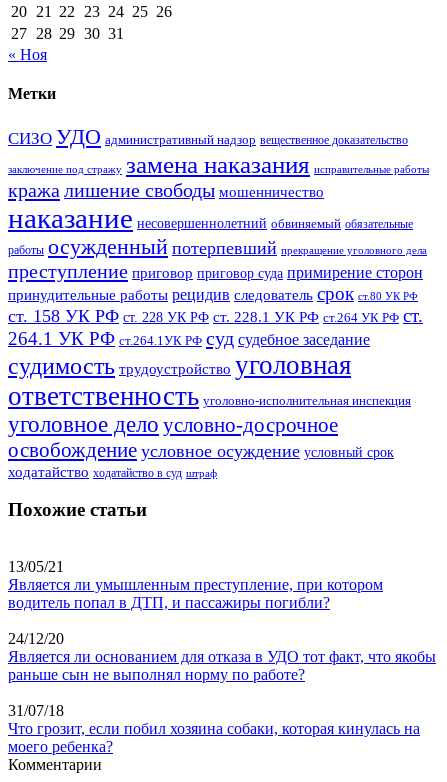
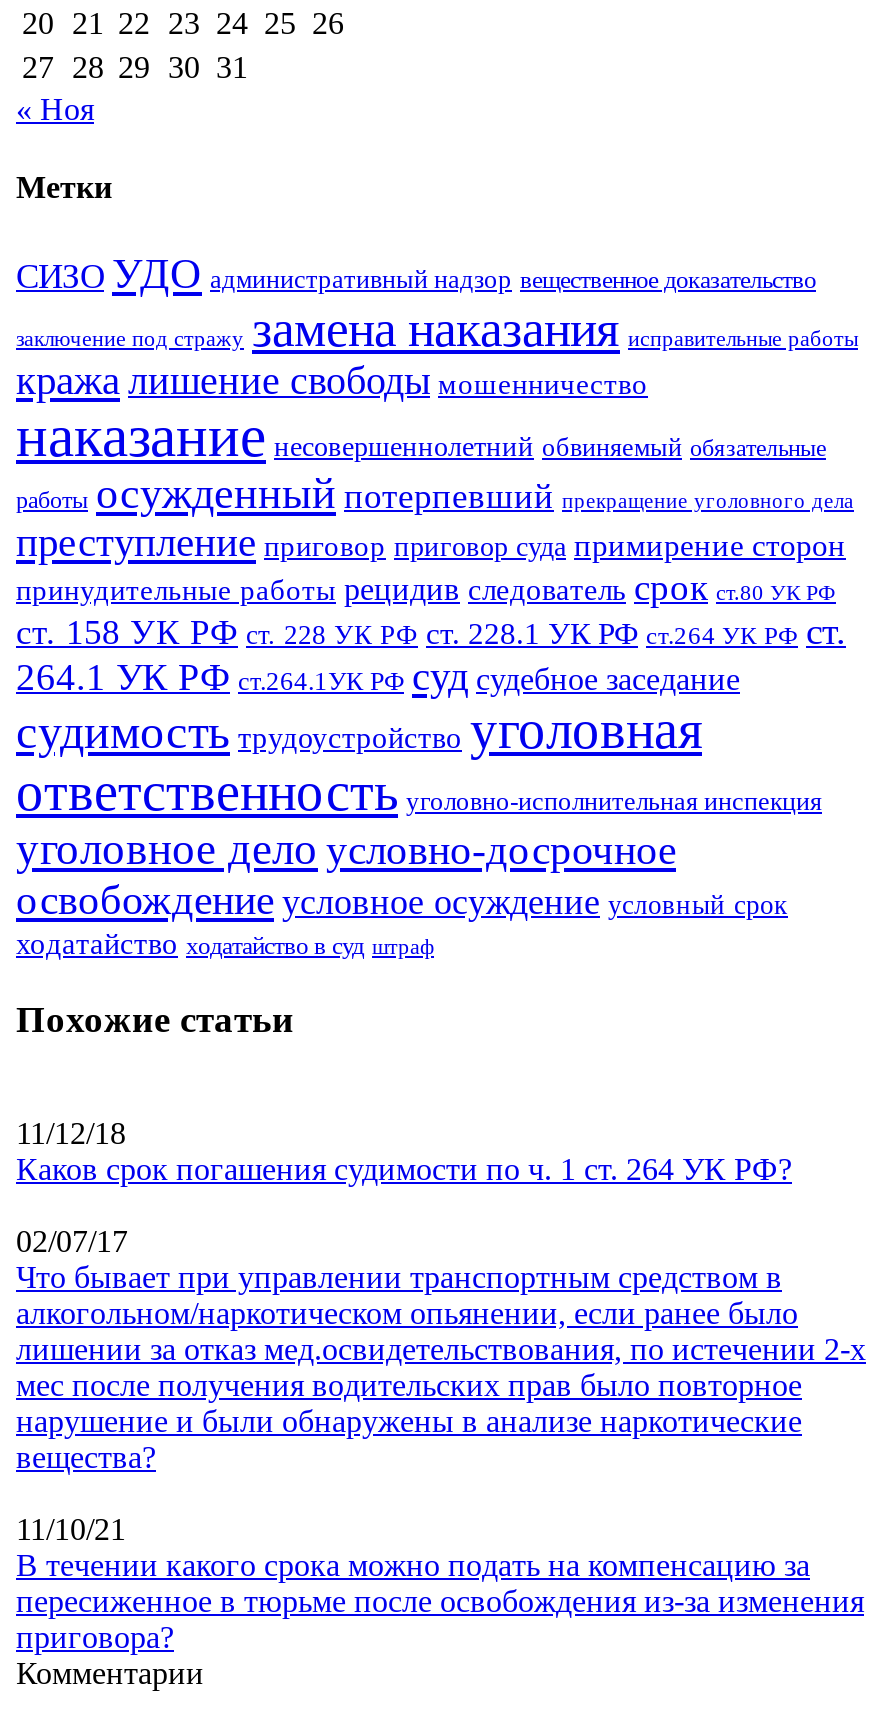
- 13/05/21
- Является ли умышленным преступление, при котором
- водитель попал в ДТП, и пассажиры погибли?
+ 11/12/18
+ Каков срок погашения судимости по ч. 1 ст. 264 УК РФ?

- 24/12/20
- Является ли основанием для отказа в УДО тот факт, что якобы
- раньше сын не выполнял норму по работе?
+ 02/07/17
+ Что бывает при управлении транспортным средством в
+ алкогольном/наркотическом опьянении, если ранее было
+ лишении за отказ мед.освидетельствования, по истечении 2-х
+ мес после получения водительских прав было повторное
+ нарушение и были обнаружены в анализе наркотические
+ вещества?

- 31/07/18
- Что грозит, если побил хозяина собаки, которая кинулась на
- моего ребенка?
+ 11/10/21
+ В течении какого срока можно подать на компенсацию за
+ пересиженное в тюрьме после освобождения из-за изменения
+ приговора?
